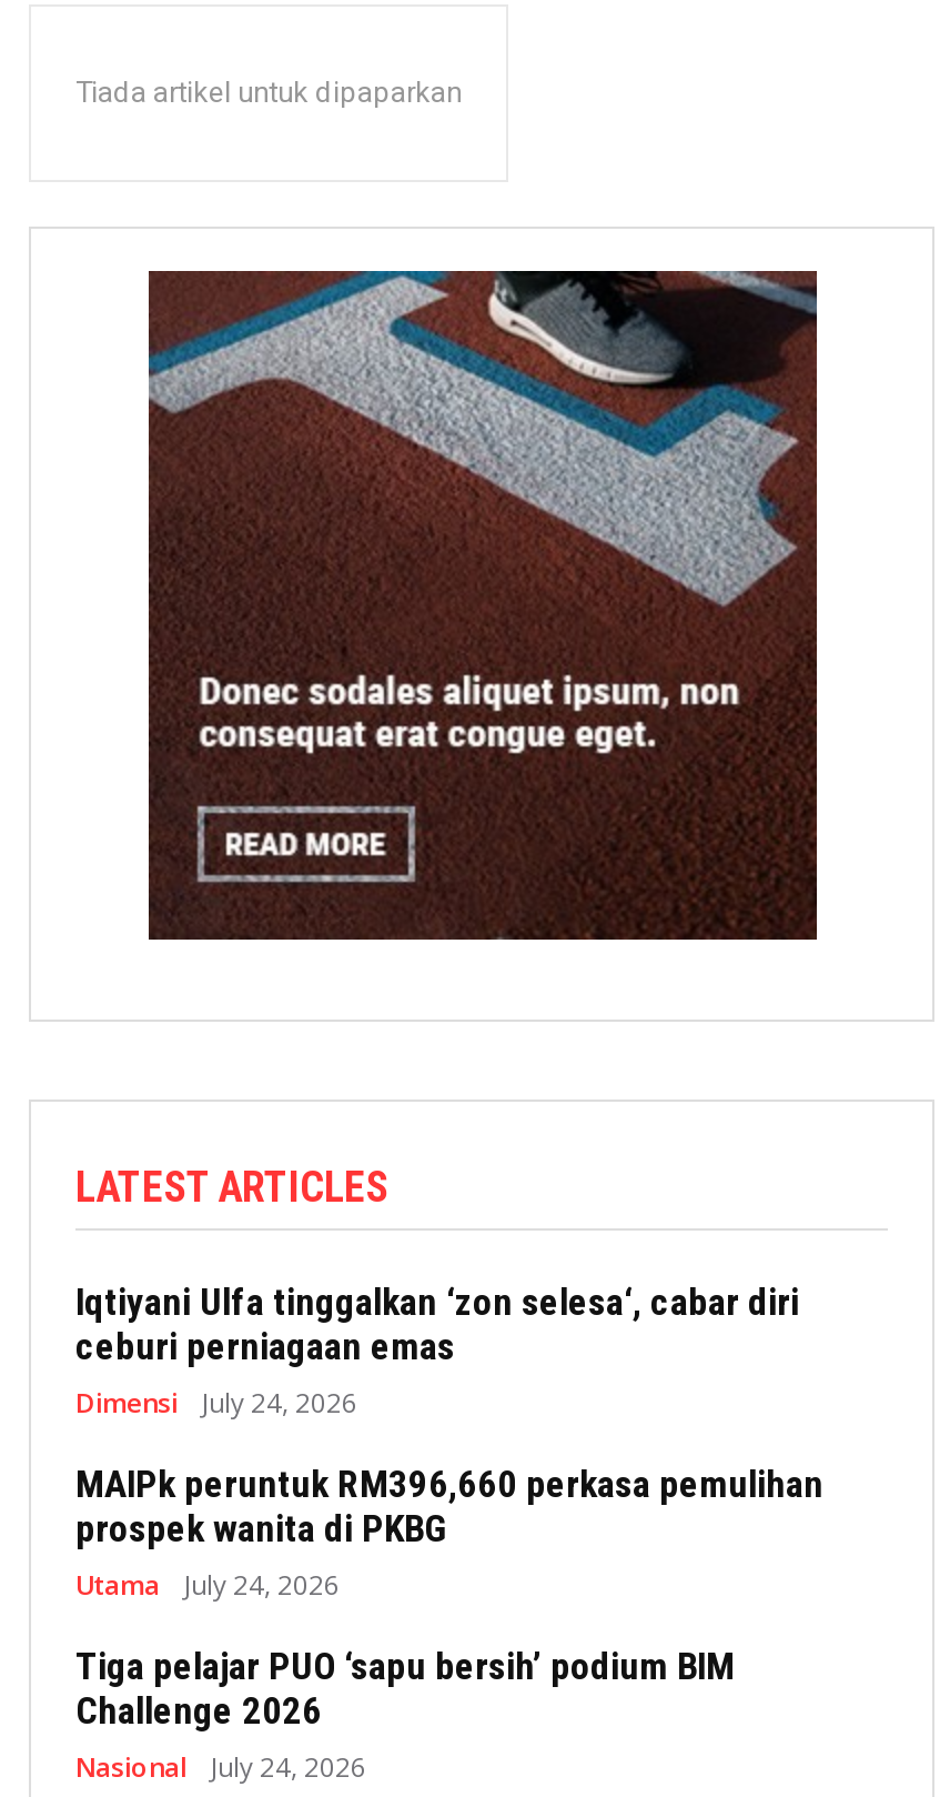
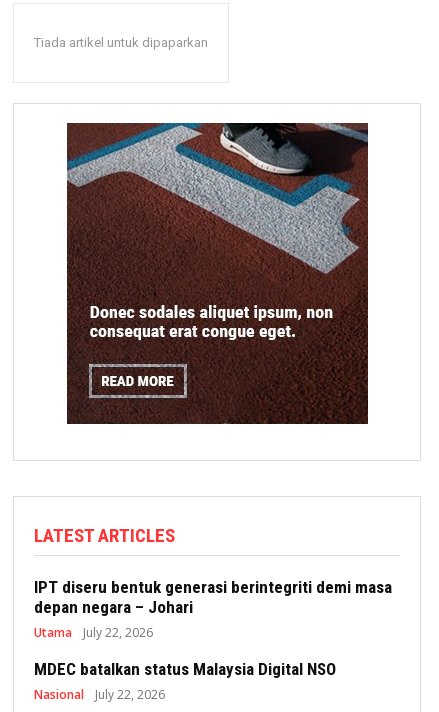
- Iqtiyani Ulfa tinggalkan ‘zon selesa‘, cabar diri
- ceburi perniagaan emas
- Dimensi
- July 24, 2026
- MAIPk peruntuk RM396,660 perkasa pemulihan
- prospek wanita di PKBG
+ IPT diseru bentuk generasi berintegriti demi masa
+ depan negara – Johari

- Utama July 24, 2026
+ Utama July 22, 2026

- Tiga pelajar PUO ‘sapu bersih’ podium BIM
- Challenge 2026
+ MDEC batalkan status Malaysia Digital NSO

- Nasional July 24, 2026
+ Nasional July 22, 2026
